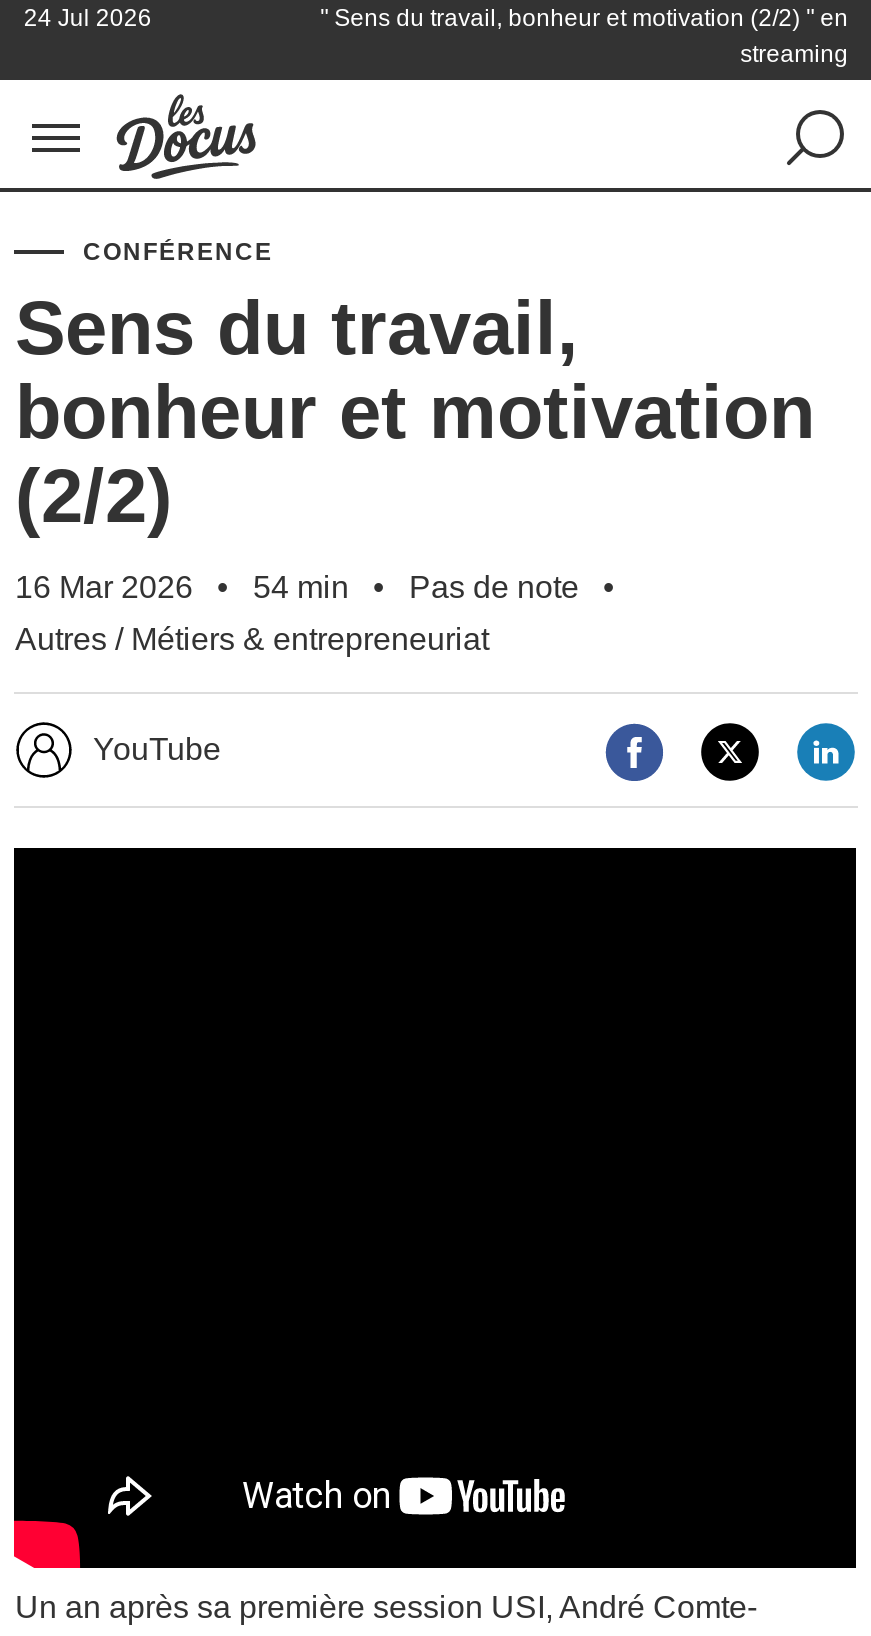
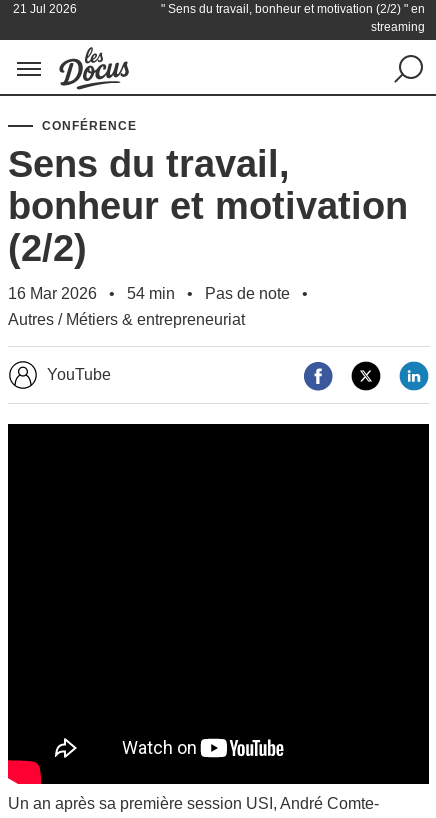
- 24 Jul 2026
+ 21 Jul 2026
